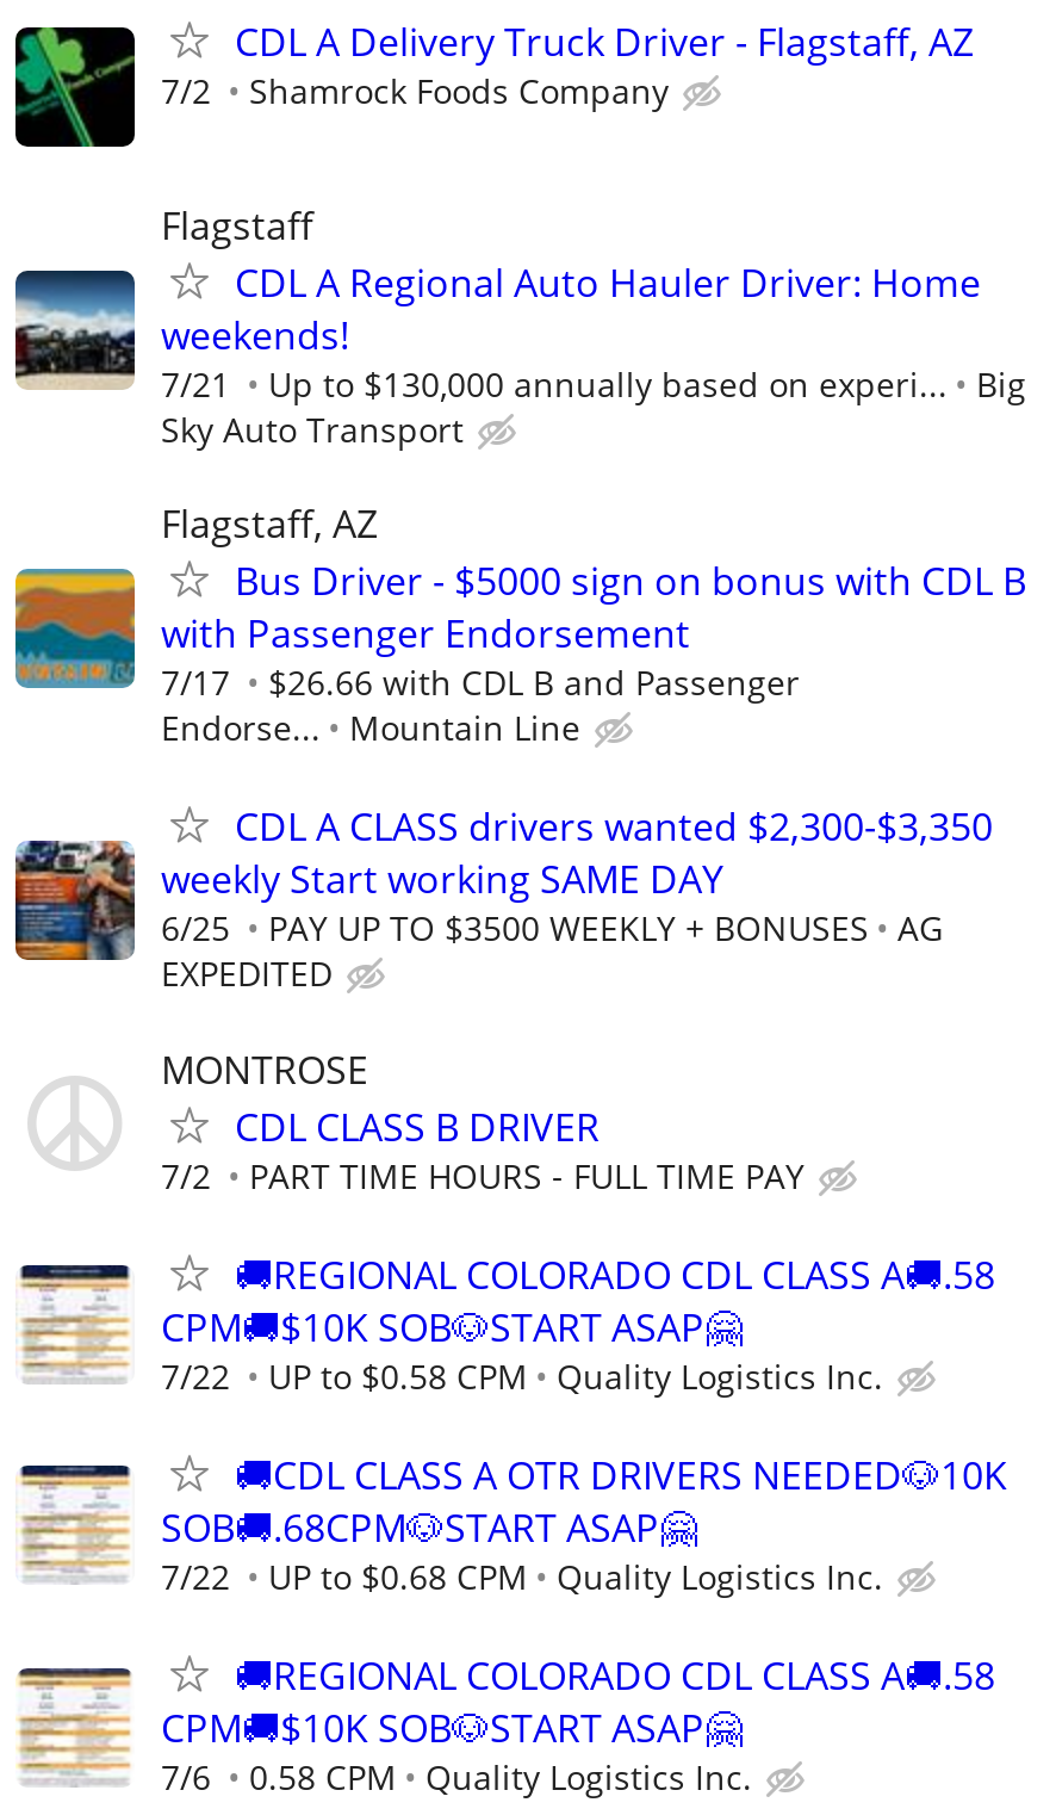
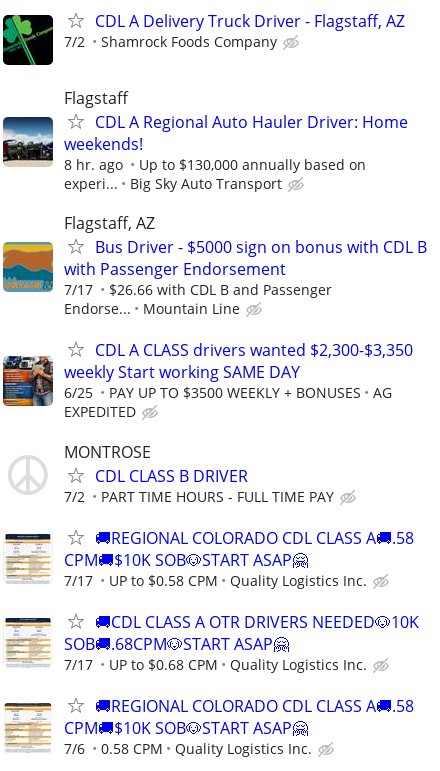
- 7/21
- Up to $130,000 annually based on experi...
- Big
- Sky Auto Transport
+ 8 hr. ago
+ Up to $130,000 annually based on
+ experi...
+ Big Sky Auto Transport

- 7/22 UP to $0.58 CPM Quality Logistics Inc.
+ 7/17 UP to $0.58 CPM Quality Logistics Inc.

- 7/22 UP to $0.68 CPM Quality Logistics Inc.
+ 7/17 UP to $0.68 CPM Quality Logistics Inc.
